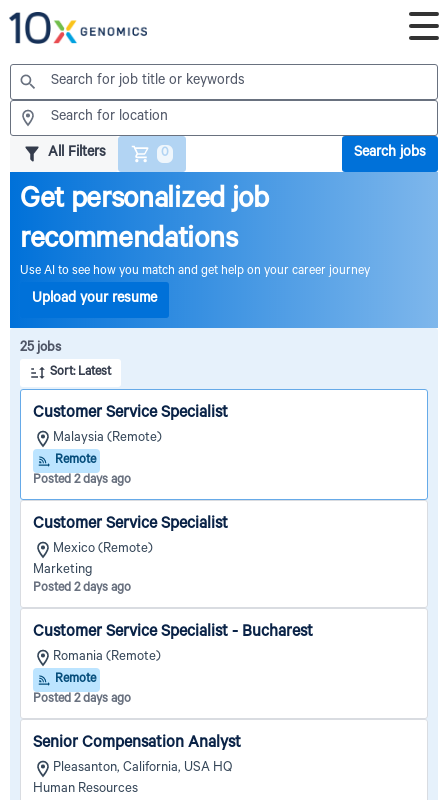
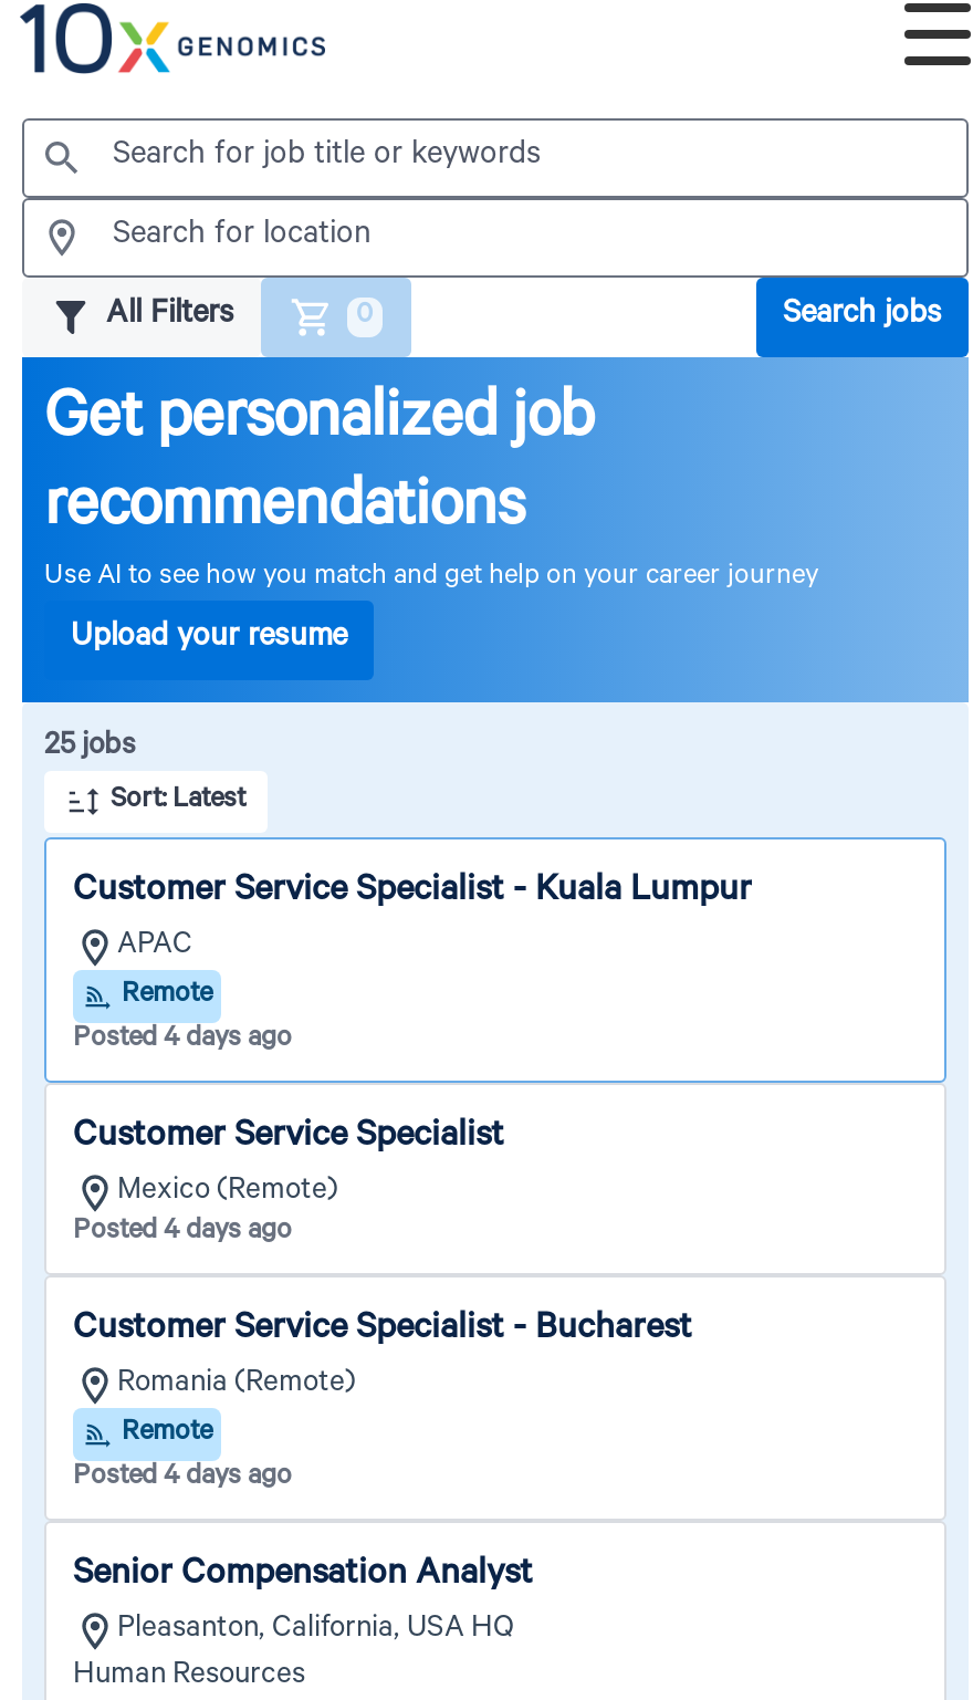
- Customer Service Specialist
- Malaysia (Remote)
+ Customer Service Specialist - Kuala Lumpur
+ APAC

- Posted 2 days ago
+ Posted 4 days ago

- Marketing
- Posted 2 days ago
+ Posted 4 days ago

- Posted 2 days ago
+ Posted 4 days ago
